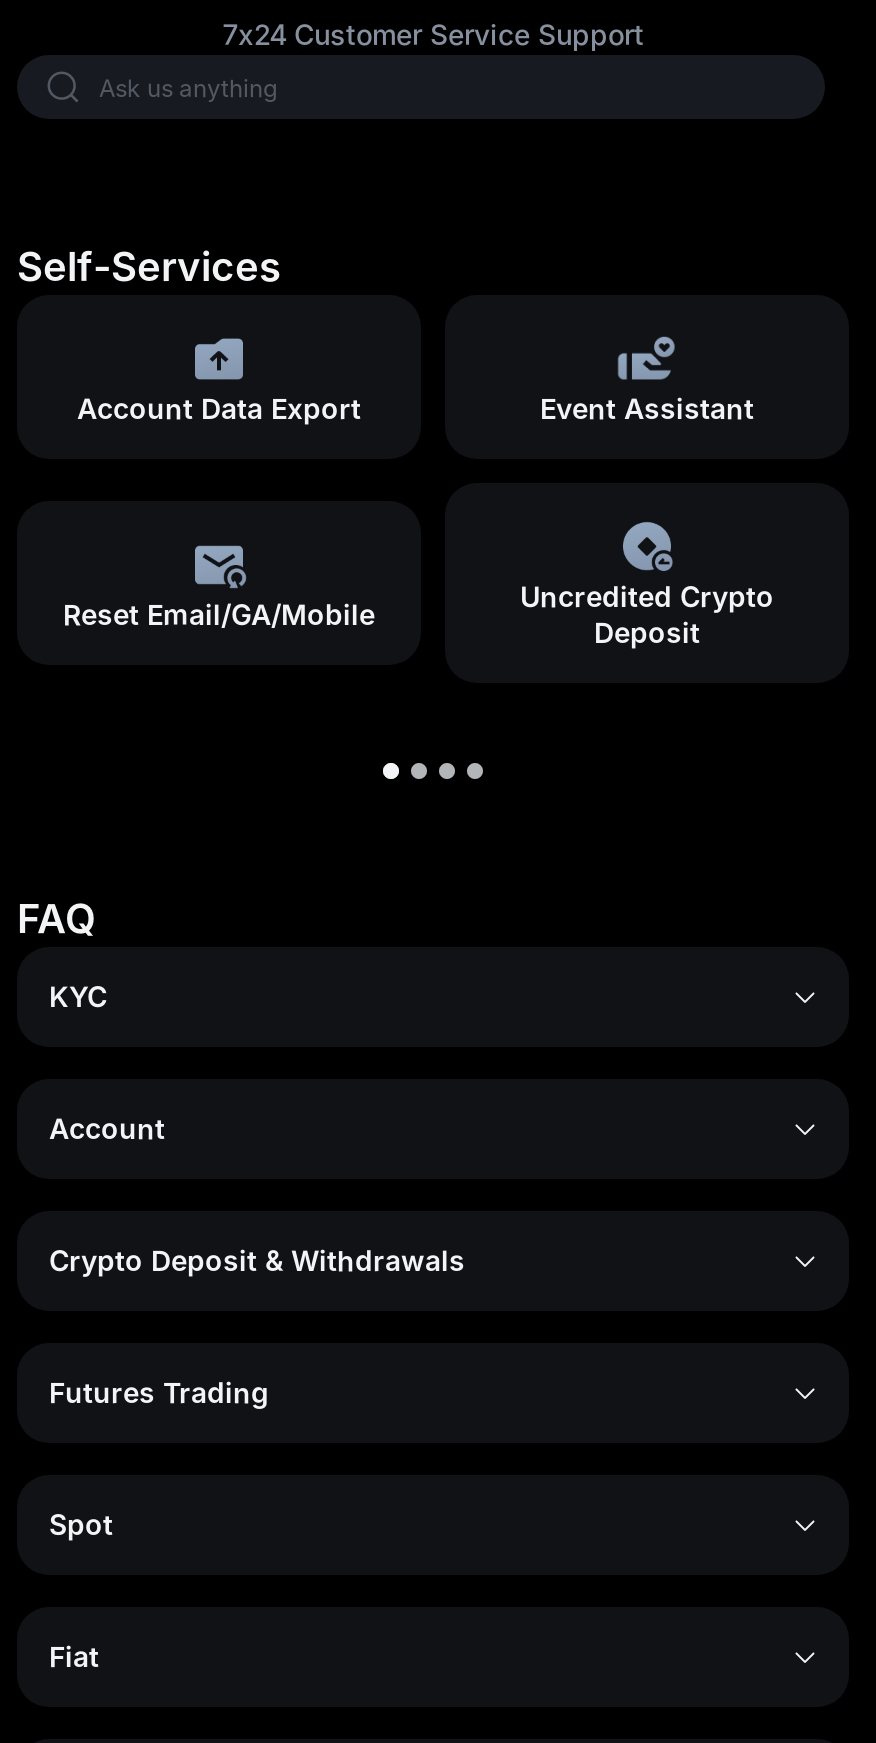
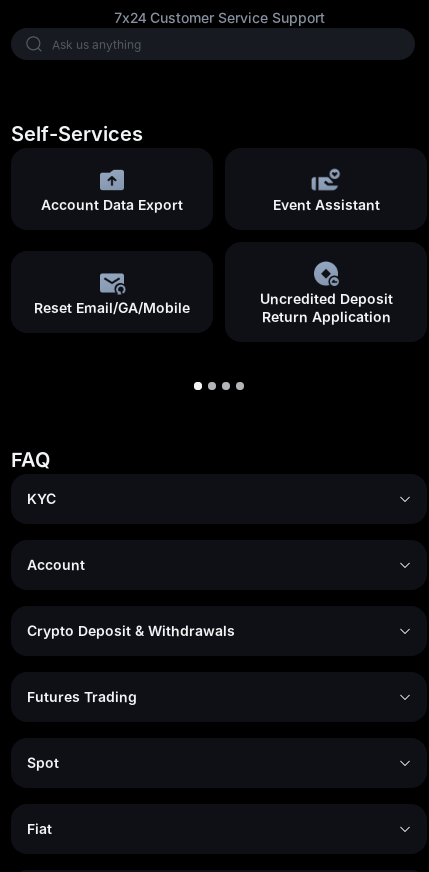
- Uncredited Crypto
- Deposit
+ Uncredited Deposit
+ Return Application
